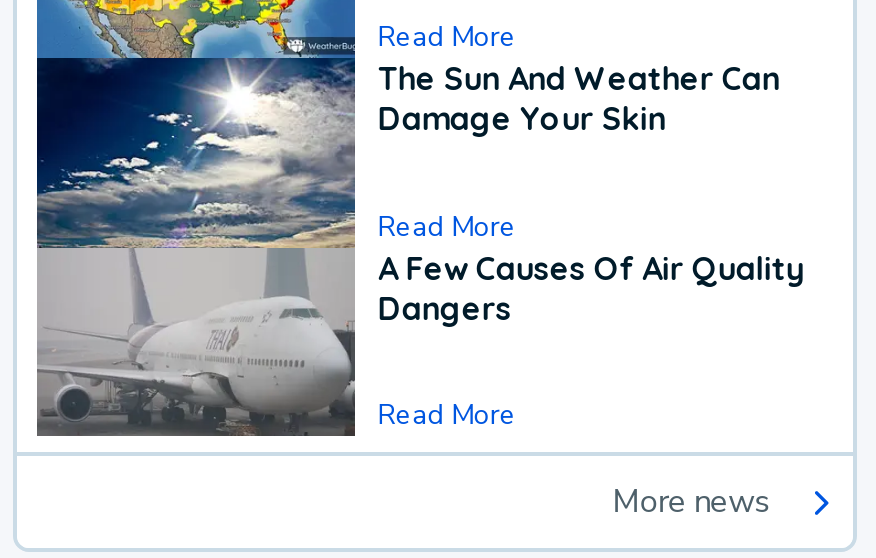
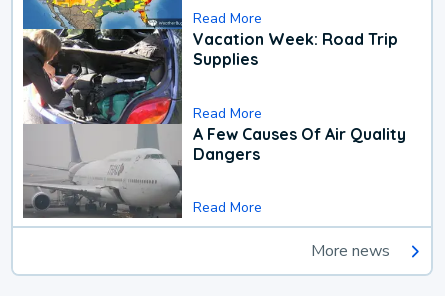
- [image]
- The Sun And Weather Can
- Damage Your Skin
+ [image]
+ Vacation Week: Road Trip
+ Supplies
